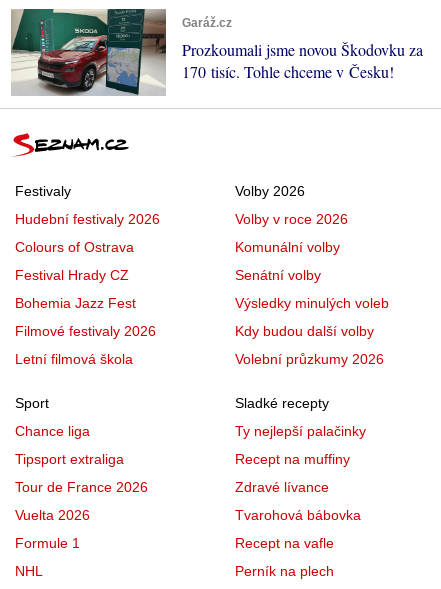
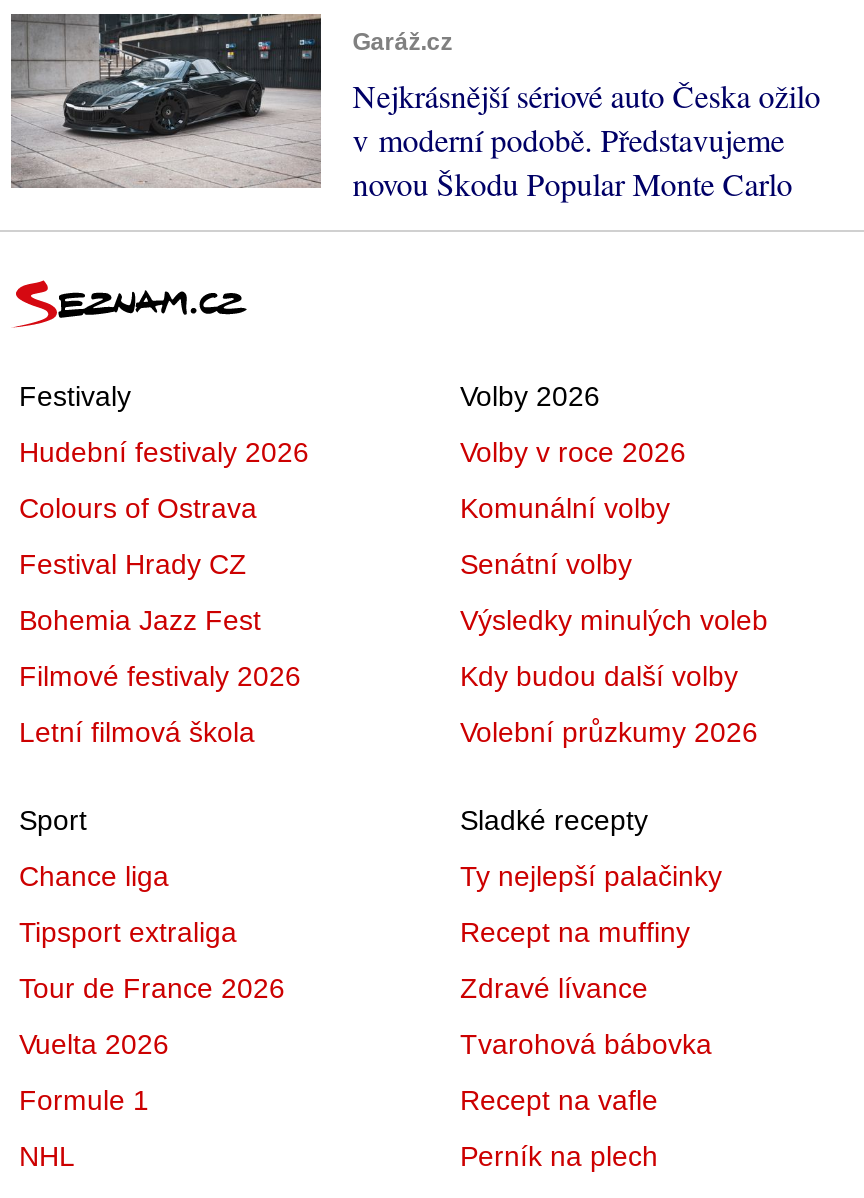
- [image]
- Prozkoumali jsme novou Škodovku za
- 170 tisíc. Tohle chceme v Česku!
+ [image]
+ Nejkrásnější sériové auto Česka ožilo
+ v moderní podobě. Představujeme
+ novou Škodu Popular Monte Carlo
